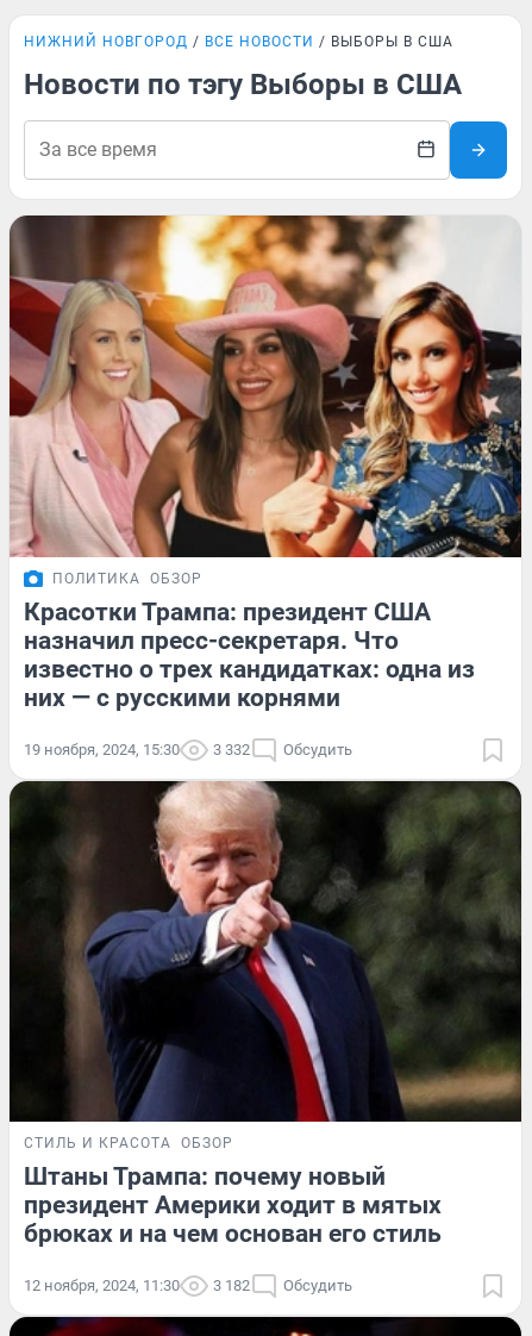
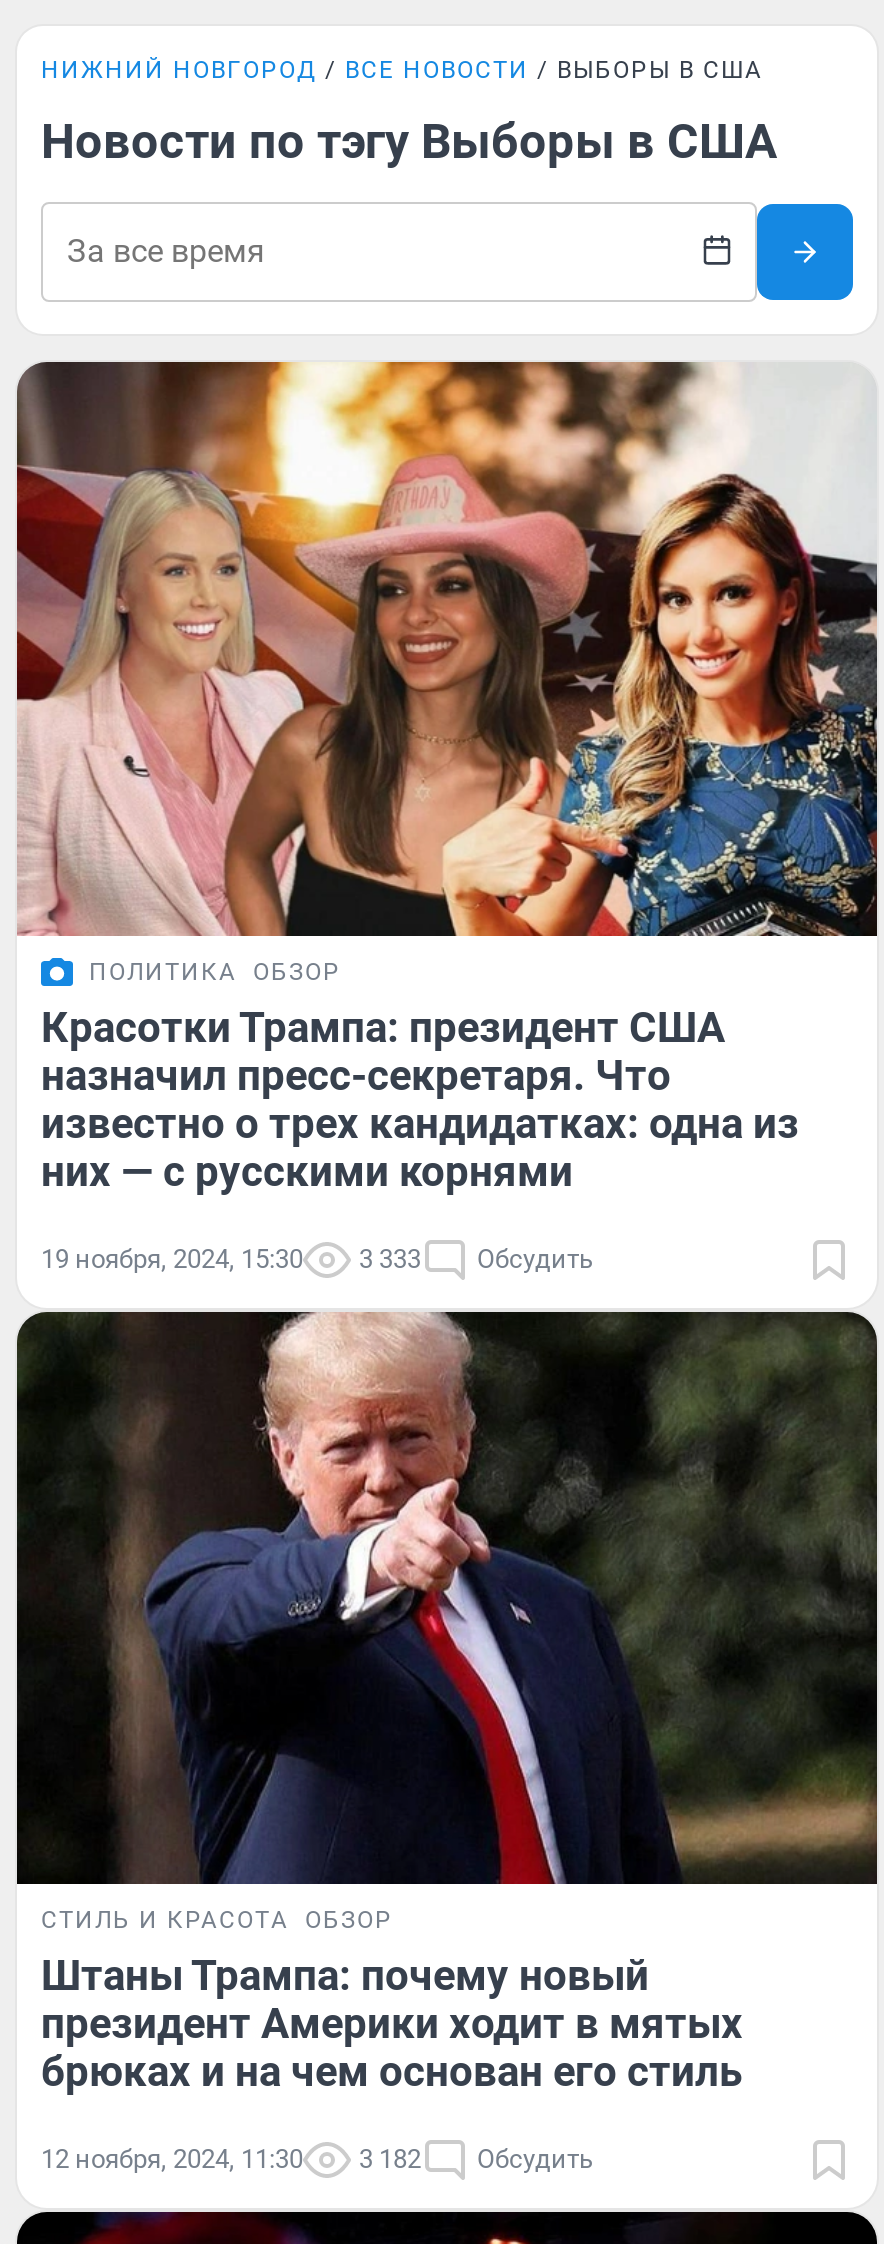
- 19 ноября, 2024, 15:30 3 332 Обсудить
+ 19 ноября, 2024, 15:30 3 333 Обсудить
